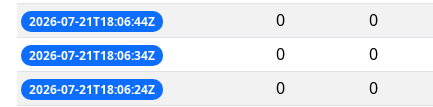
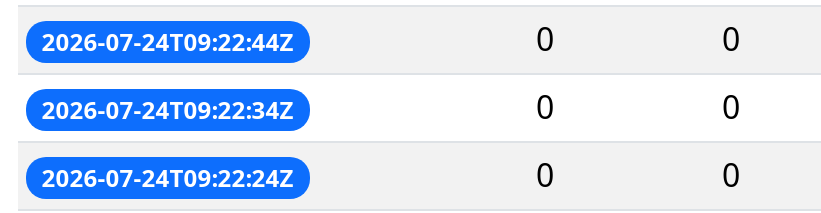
- 2026-07-21T18:06:44Z
+ 2026-07-24T09:22:44Z

- 2026-07-21T18:06:34Z
+ 2026-07-24T09:22:34Z

- 2026-07-21T18:06:24Z
+ 2026-07-24T09:22:24Z
